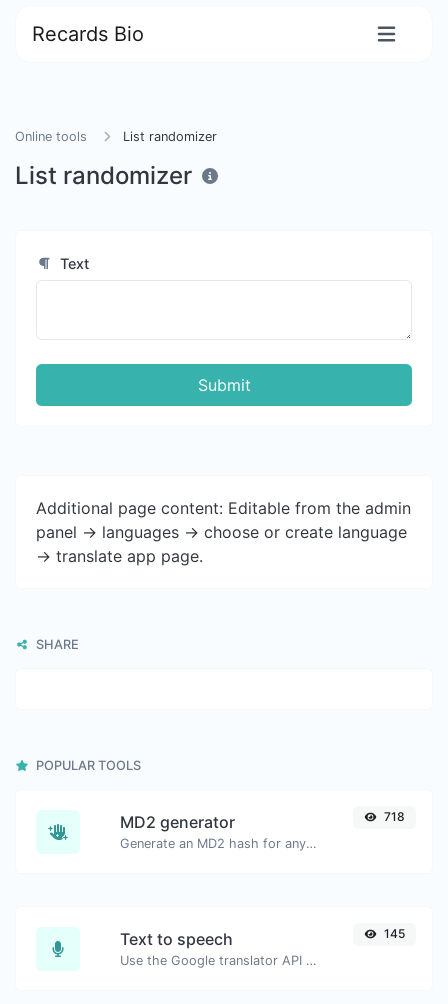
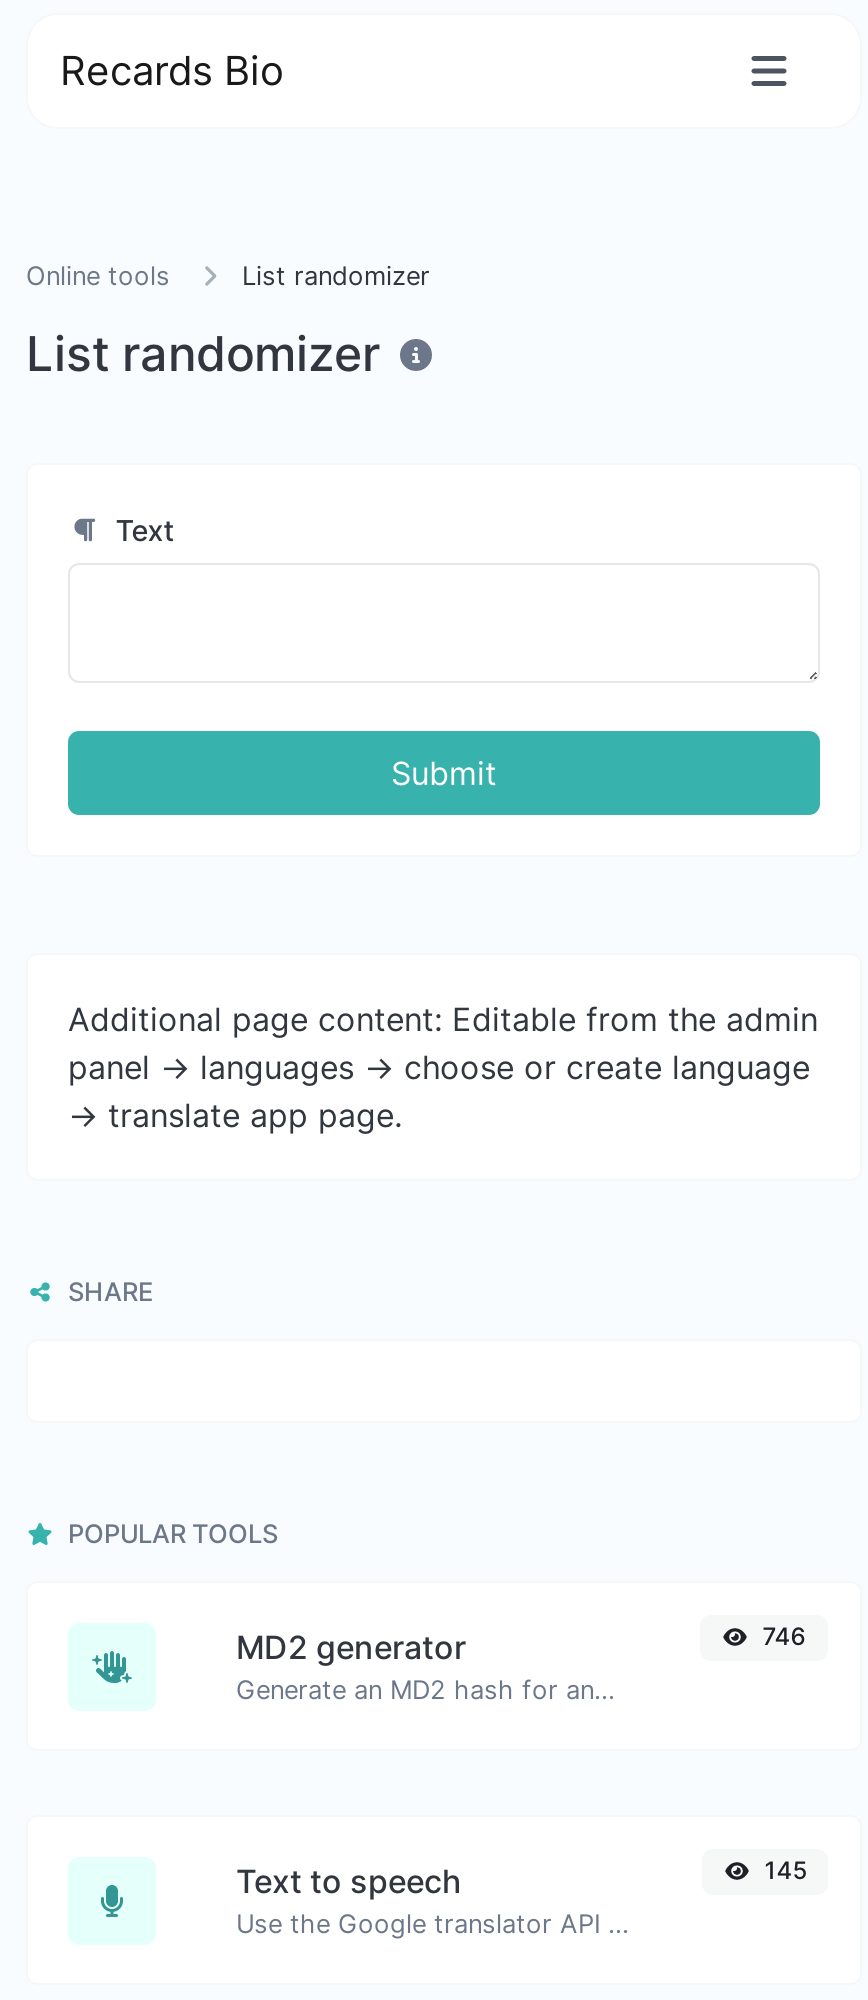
- 718
+ 746
